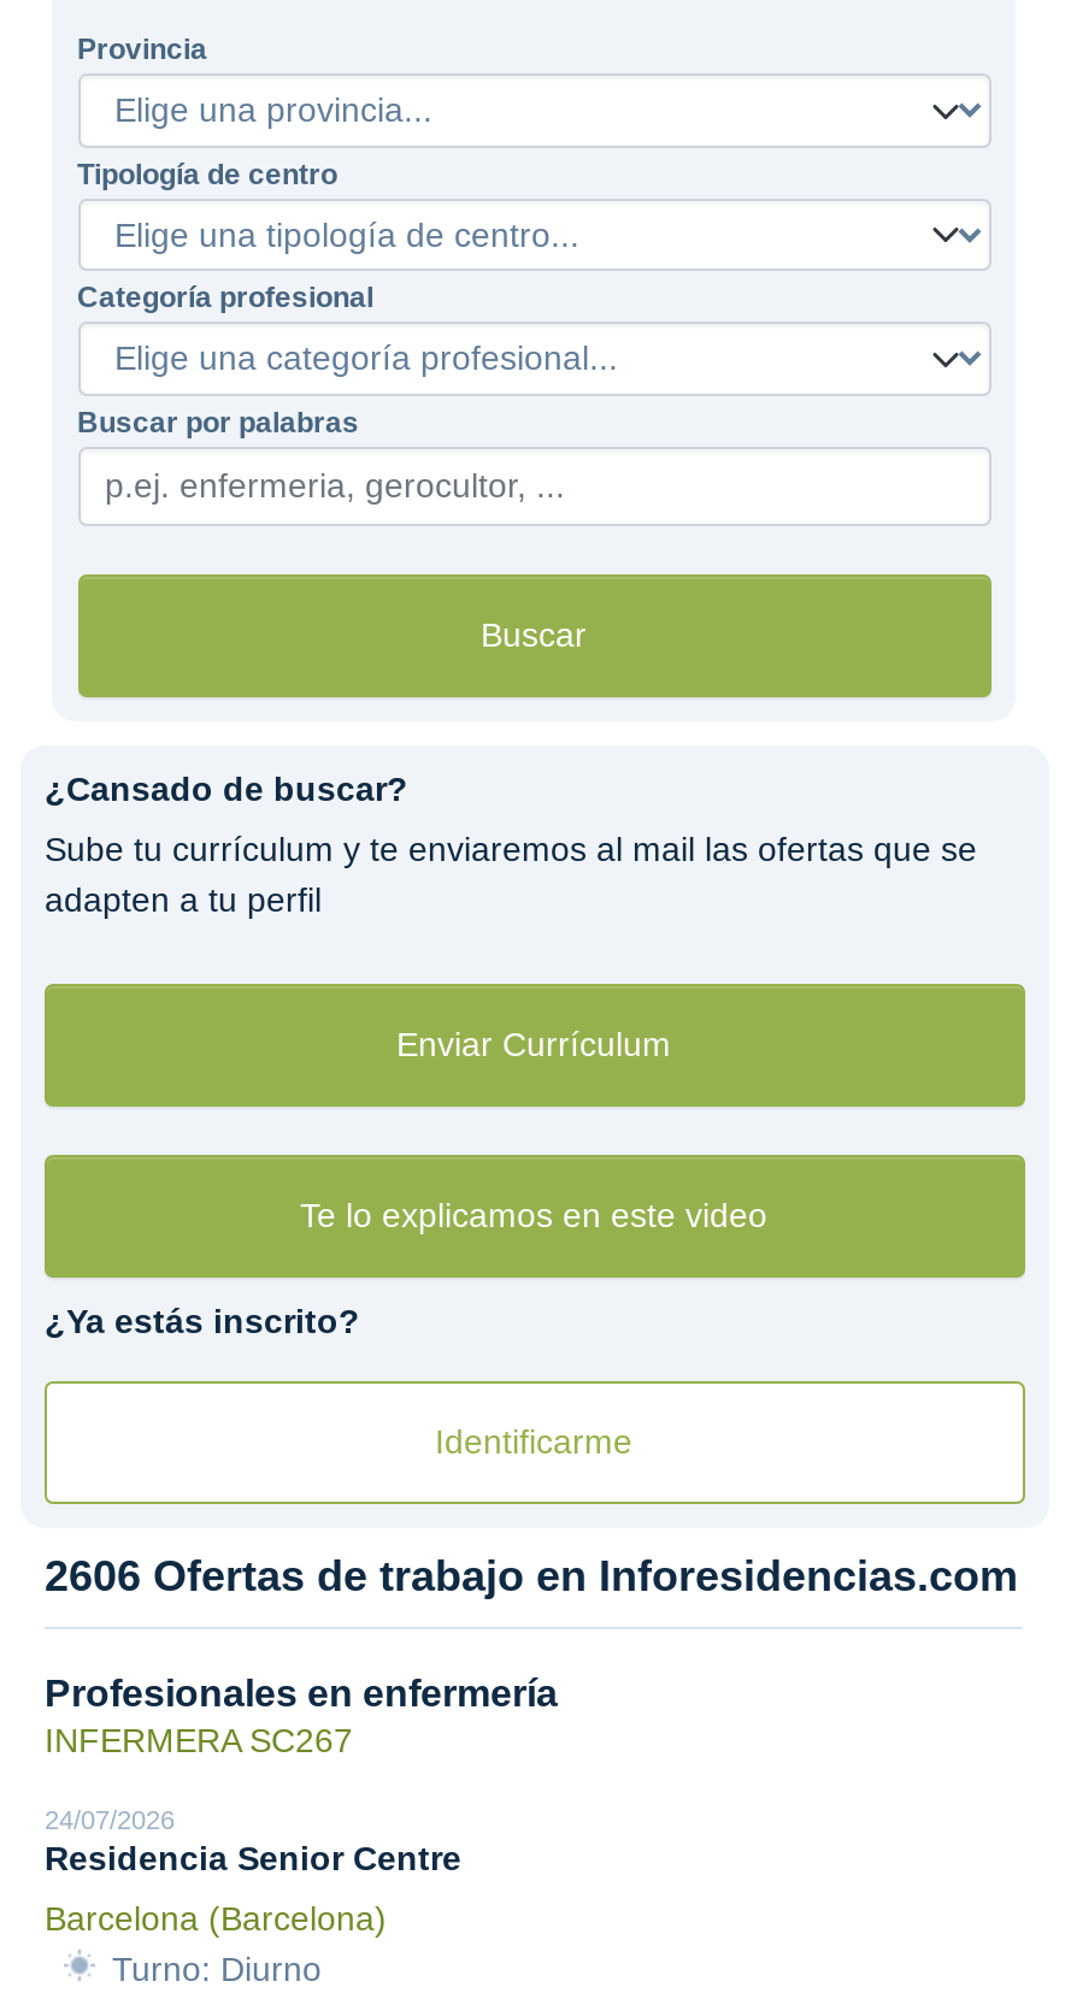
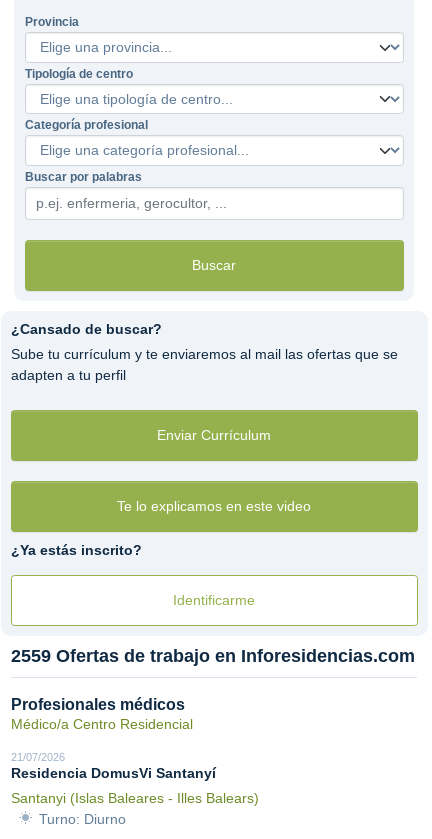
- 2606 Ofertas de trabajo en Inforesidencias.com
+ 2559 Ofertas de trabajo en Inforesidencias.com

- Profesionales en enfermería
- INFERMERA SC267
+ Profesionales médicos
+ Médico/a Centro Residencial

- 24/07/2026
- Residencia Senior Centre
+ 21/07/2026
+ Residencia DomusVi Santanyí

- Barcelona (Barcelona)
+ Santanyi (Islas Baleares - Illes Balears)
